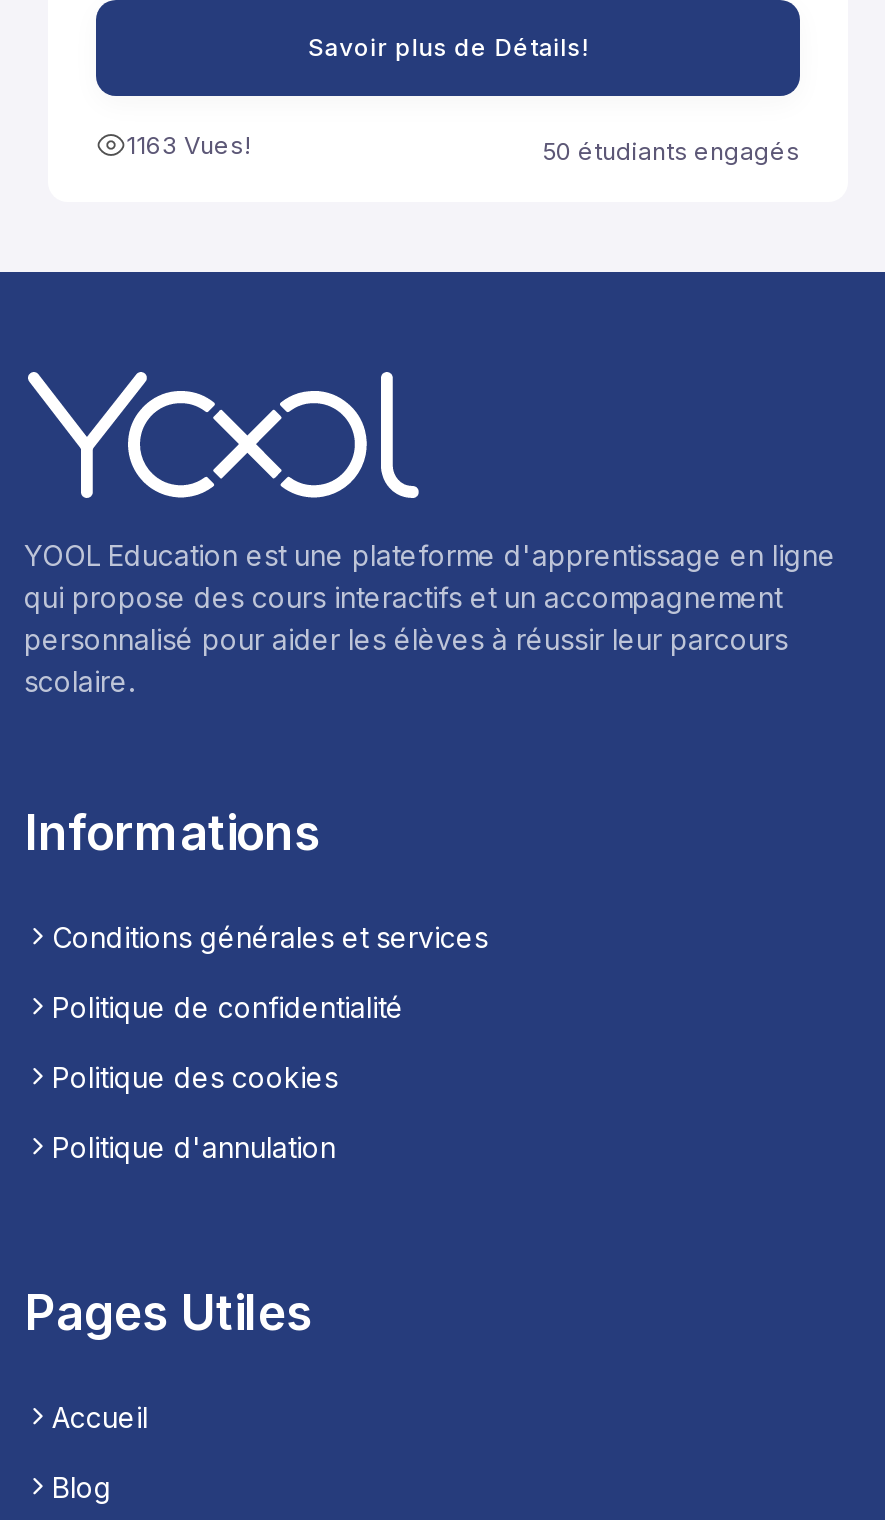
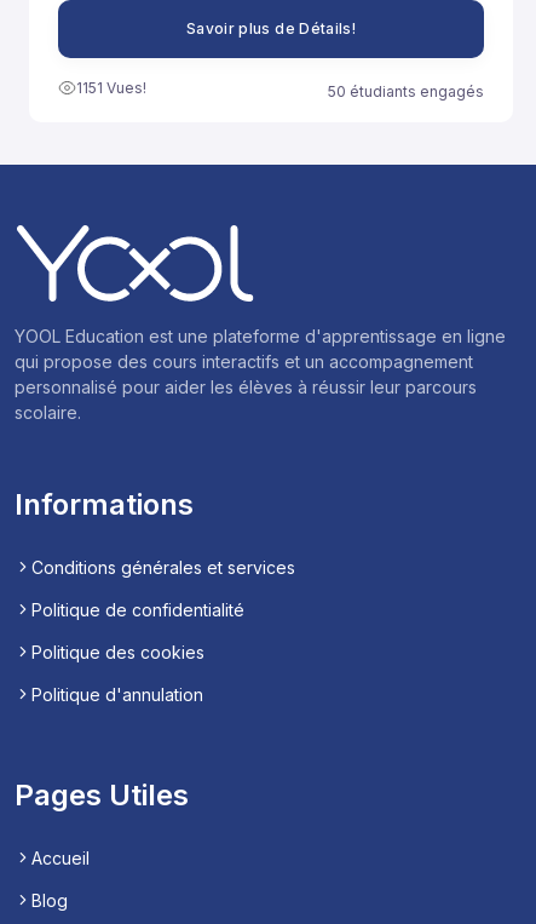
- 1163 Vues!
+ 1151 Vues!
